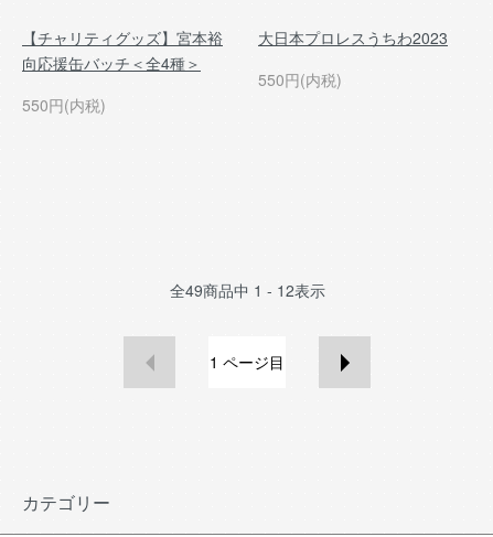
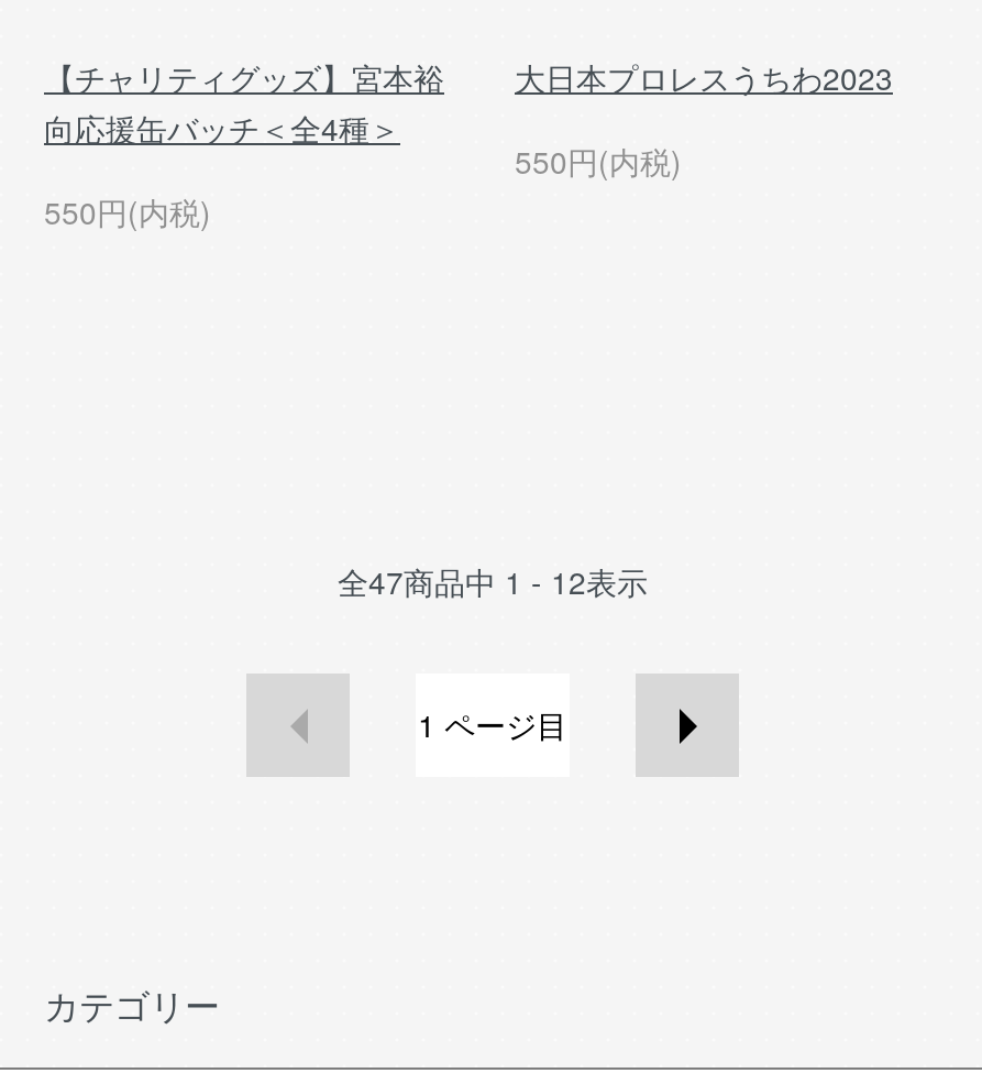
- 全49商品中1 - 12表示
+ 全47商品中1 - 12表示
